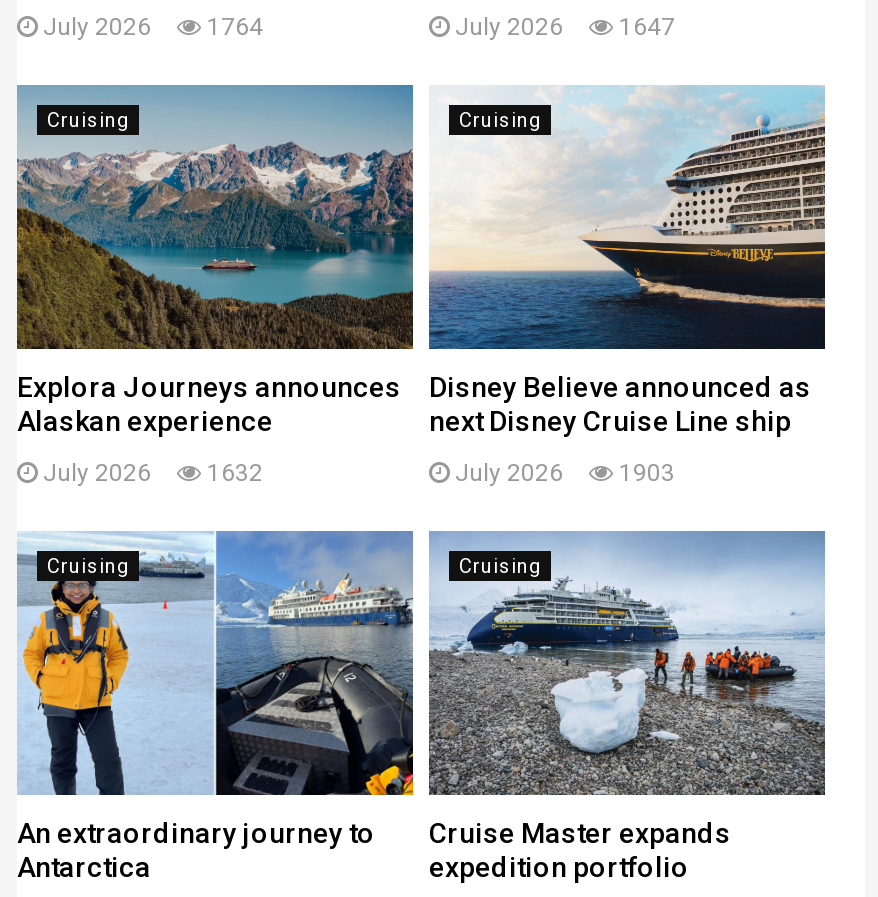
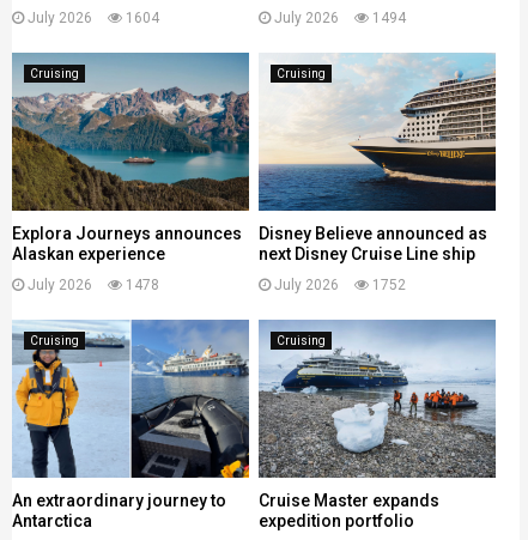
- July 2026 1764
+ July 2026 1604

- July 2026 1647
+ July 2026 1494

- July 2026 1632
+ July 2026 1478

- July 2026 1903
+ July 2026 1752
